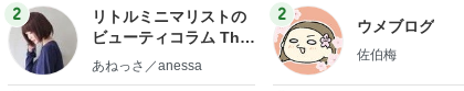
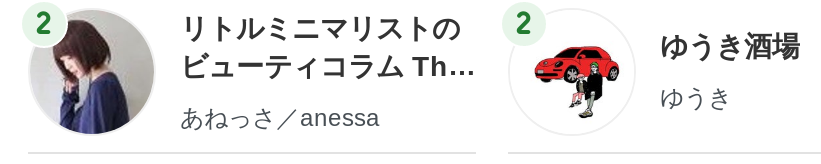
- [image]
- ウメブログ
+ [image]
+ ゆうき酒場

- 佐伯梅
+ ゆうき
